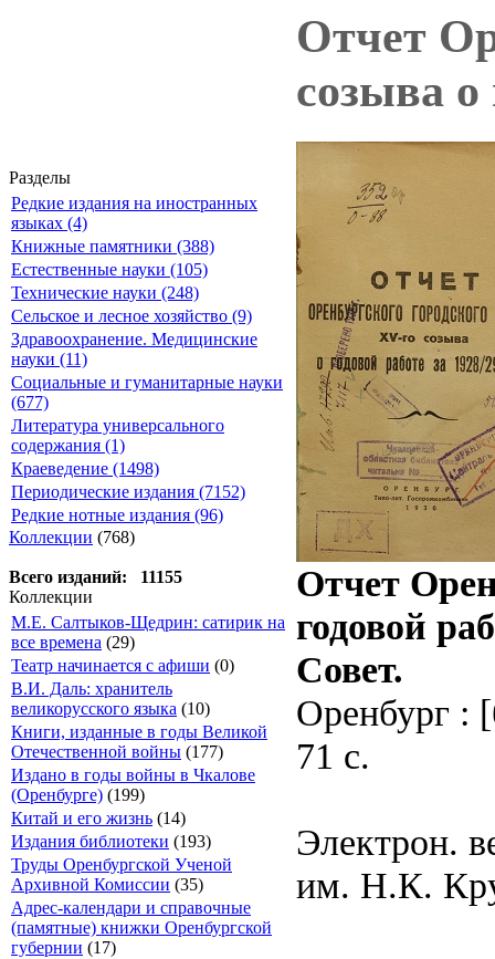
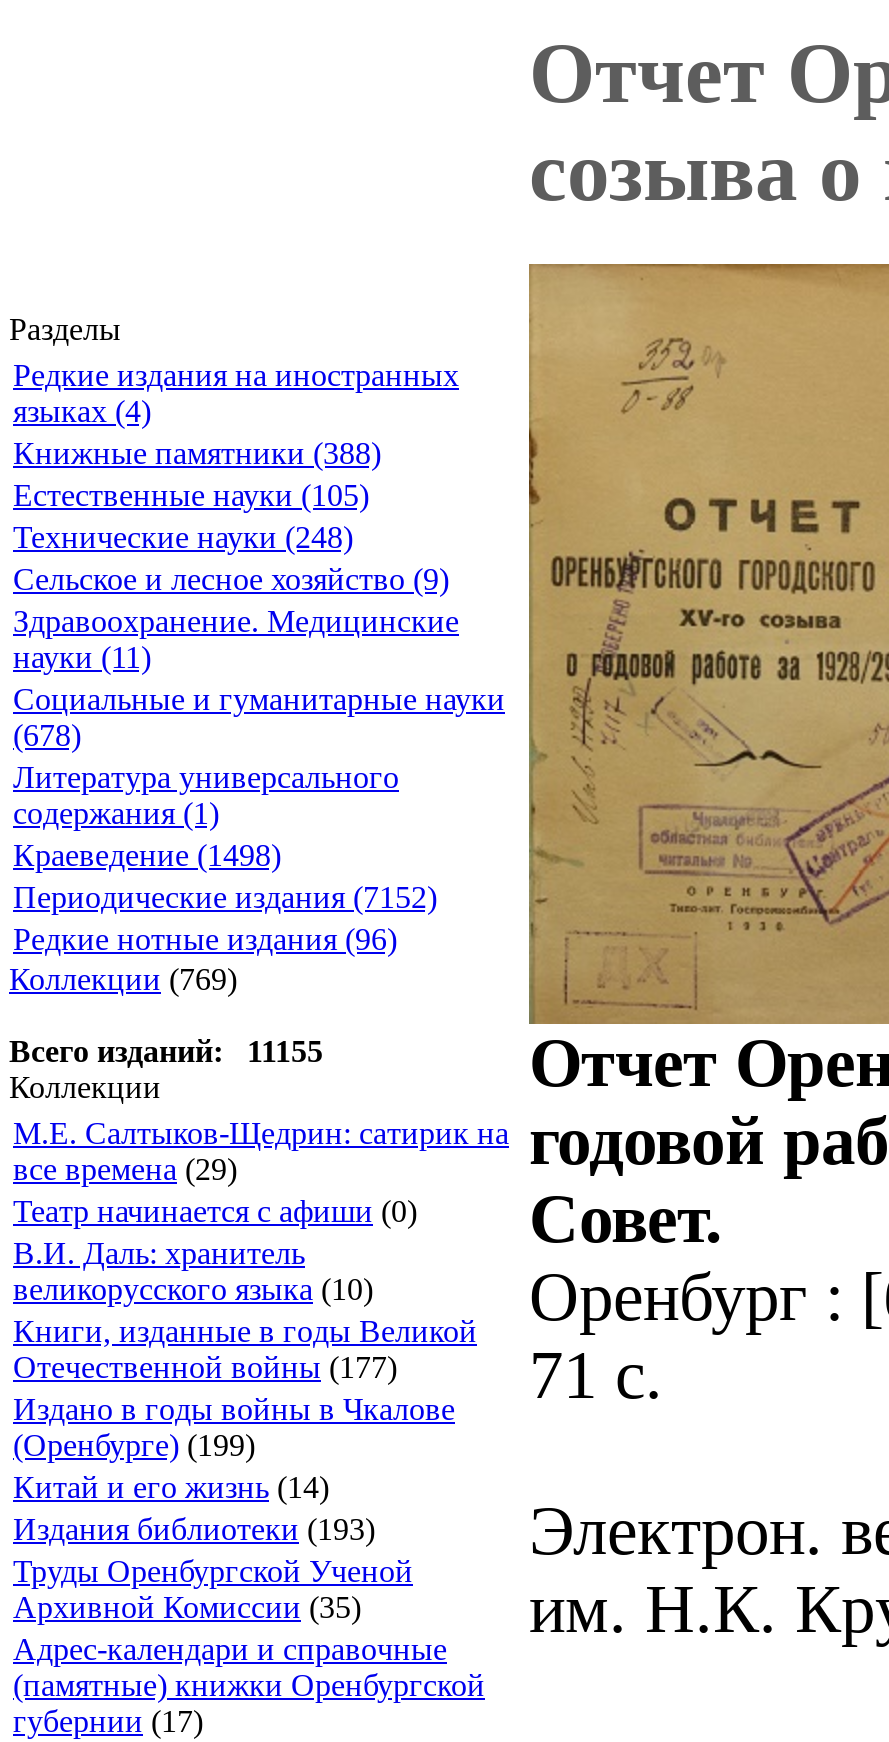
- (677)
+ (678)

- Коллекции (768)
+ Коллекции (769)
